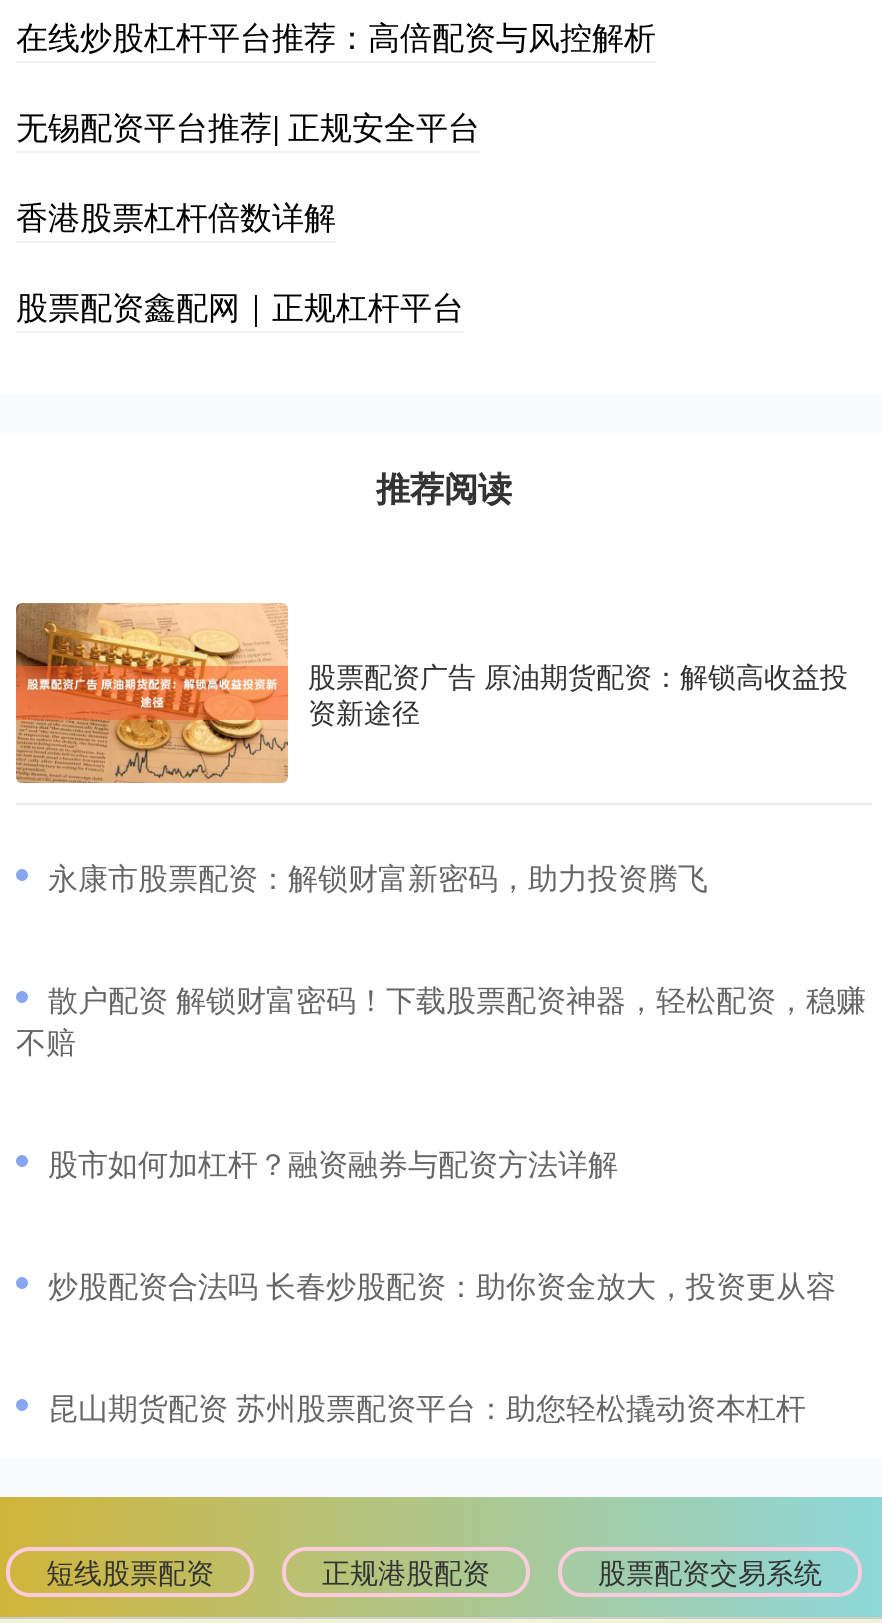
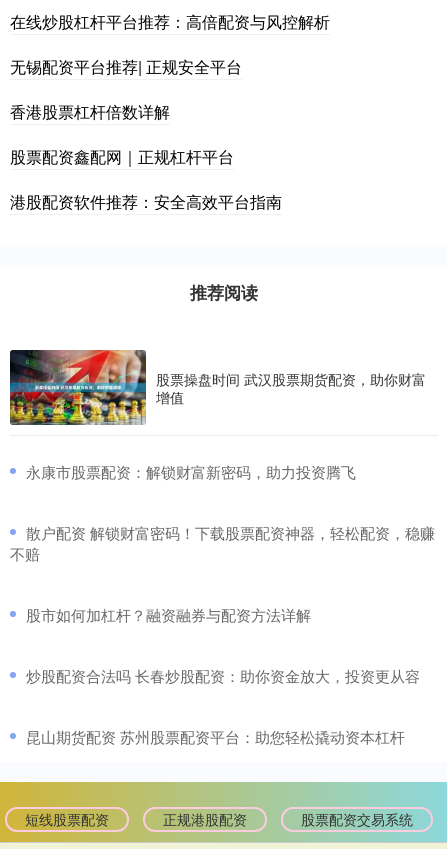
+ 港股配资软件推荐：安全高效平台指南

moved down: 推荐阅读

- [image]
- 股票配资广告 原油期货配资：解锁高收益投
- 资新途径
+ [image]
+ 股票操盘时间 武汉股票期货配资，助你财富
+ 增值
